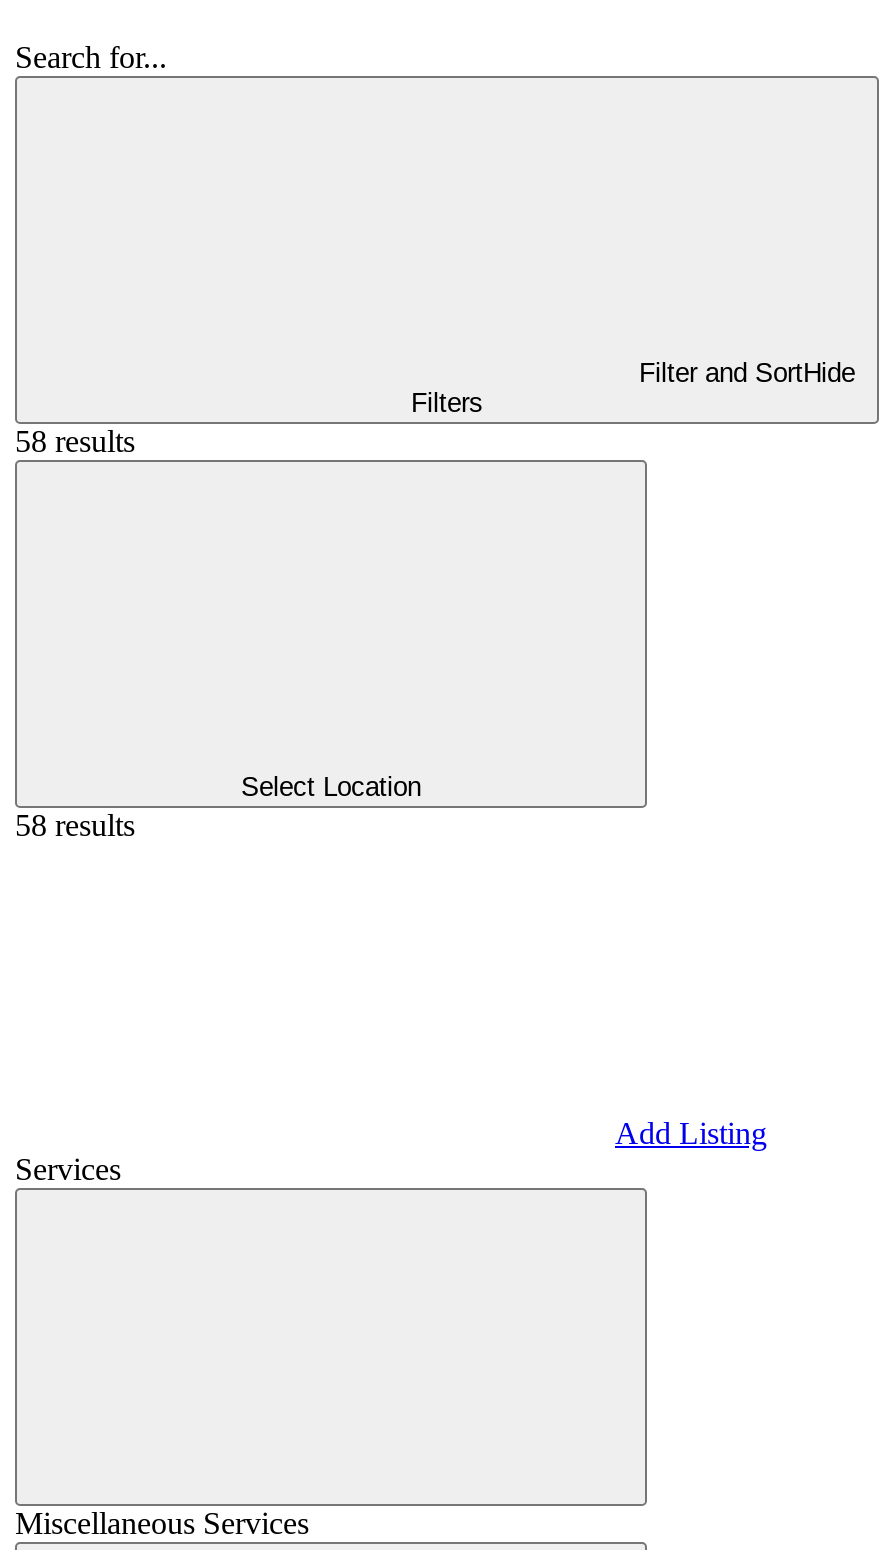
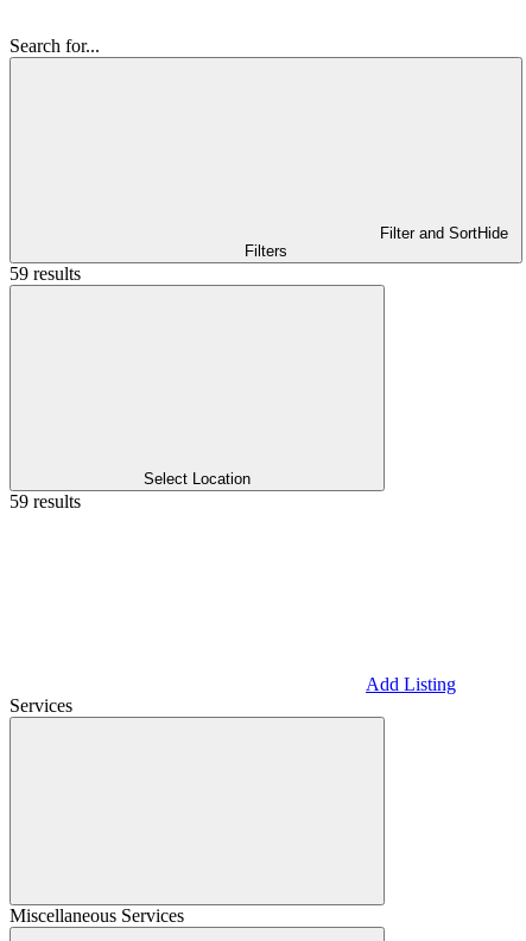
- 58 results
+ 59 results

- 58 results
+ 59 results
